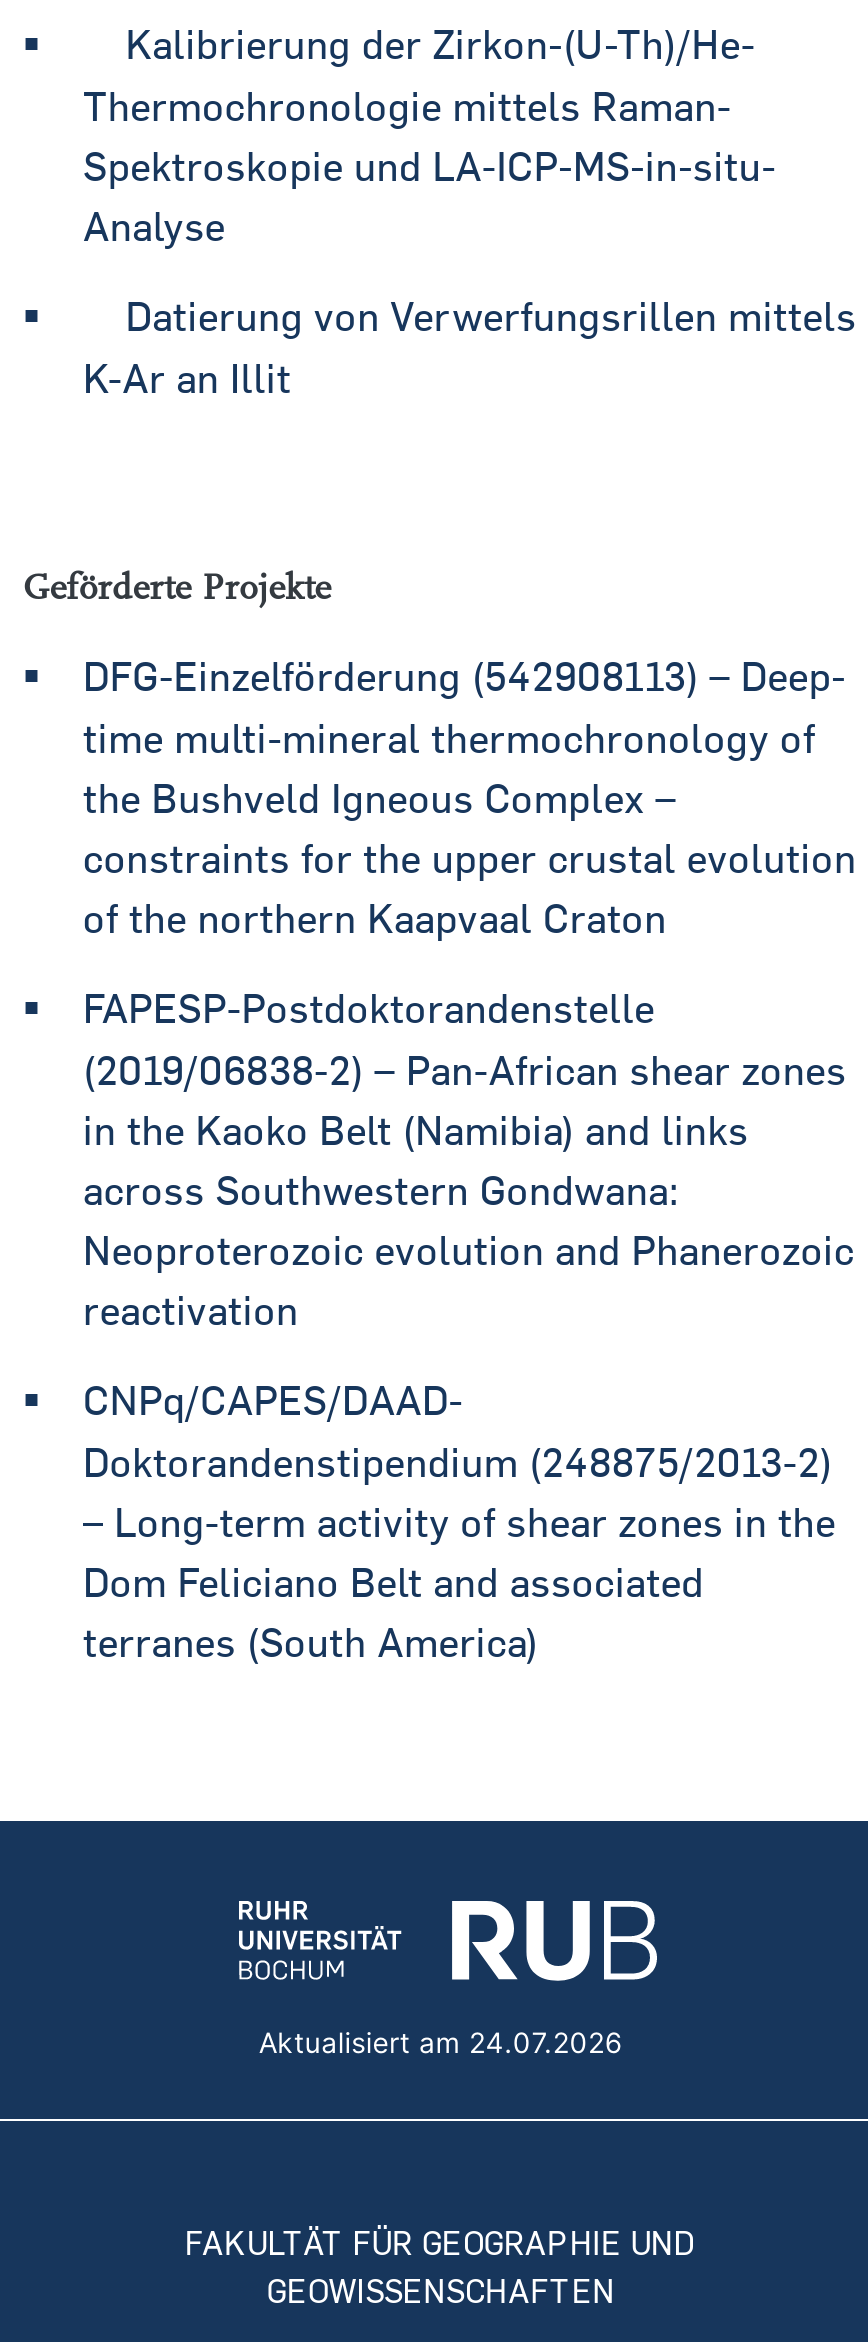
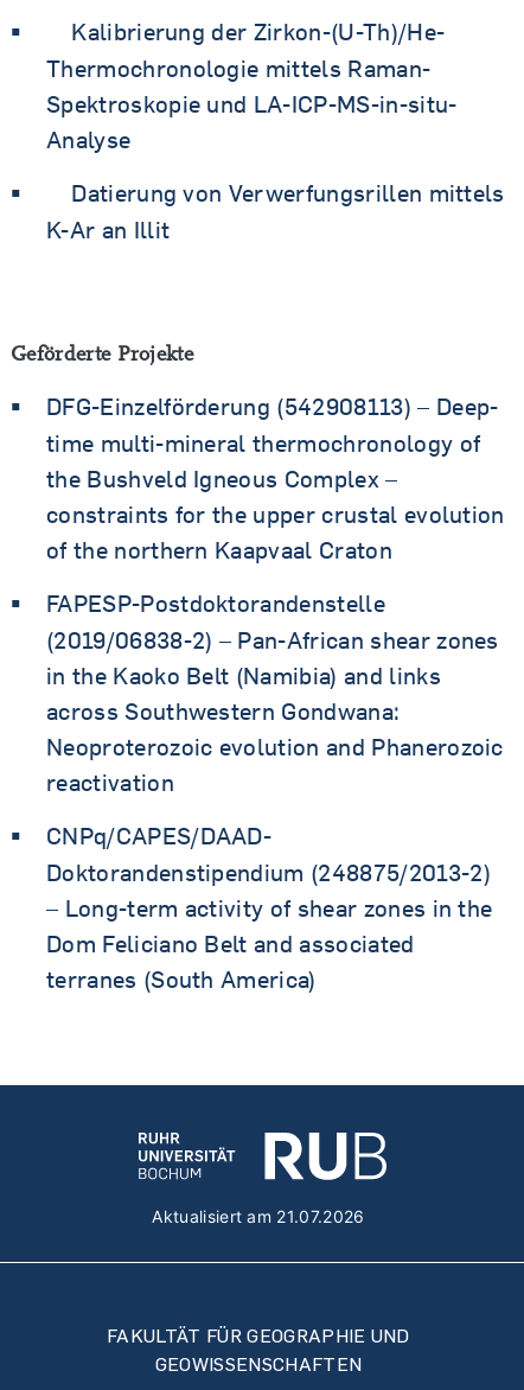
- Aktualisiert am 24.07.2026
+ Aktualisiert am 21.07.2026
